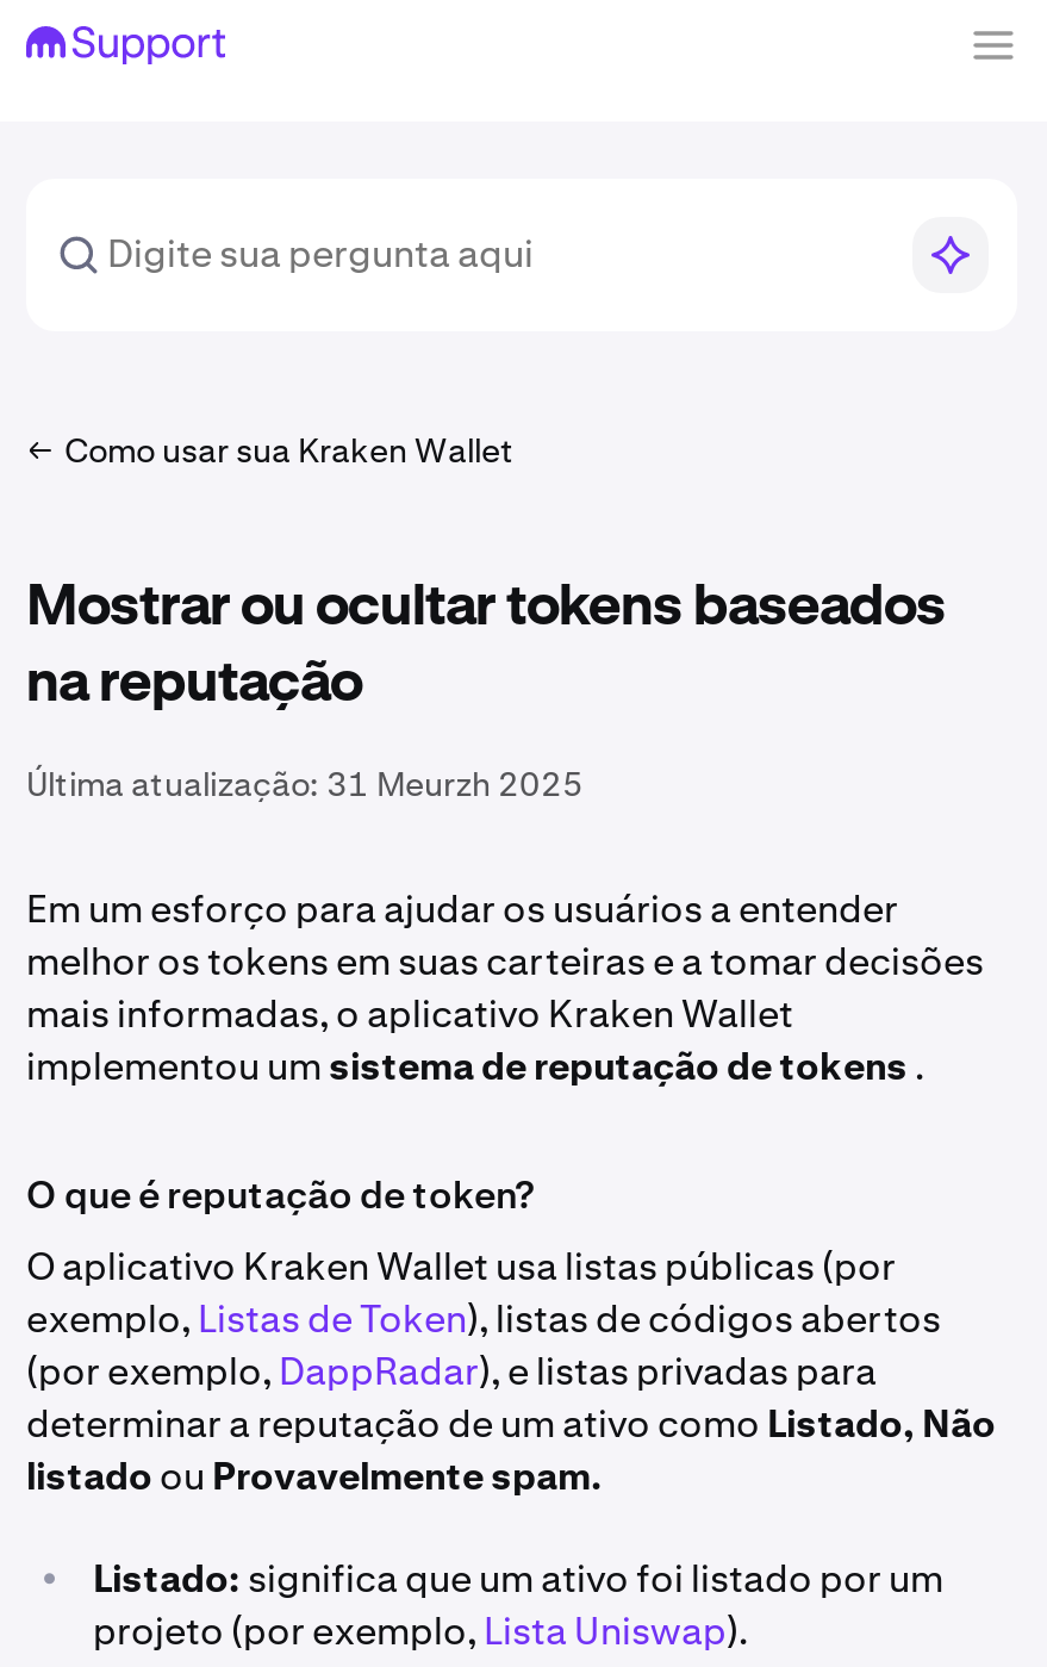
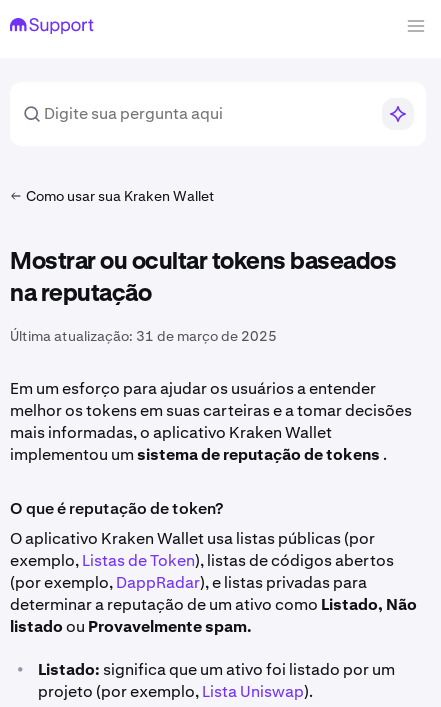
- Última atualização: 31 Meurzh 2025
+ Última atualização: 31 de março de 2025
